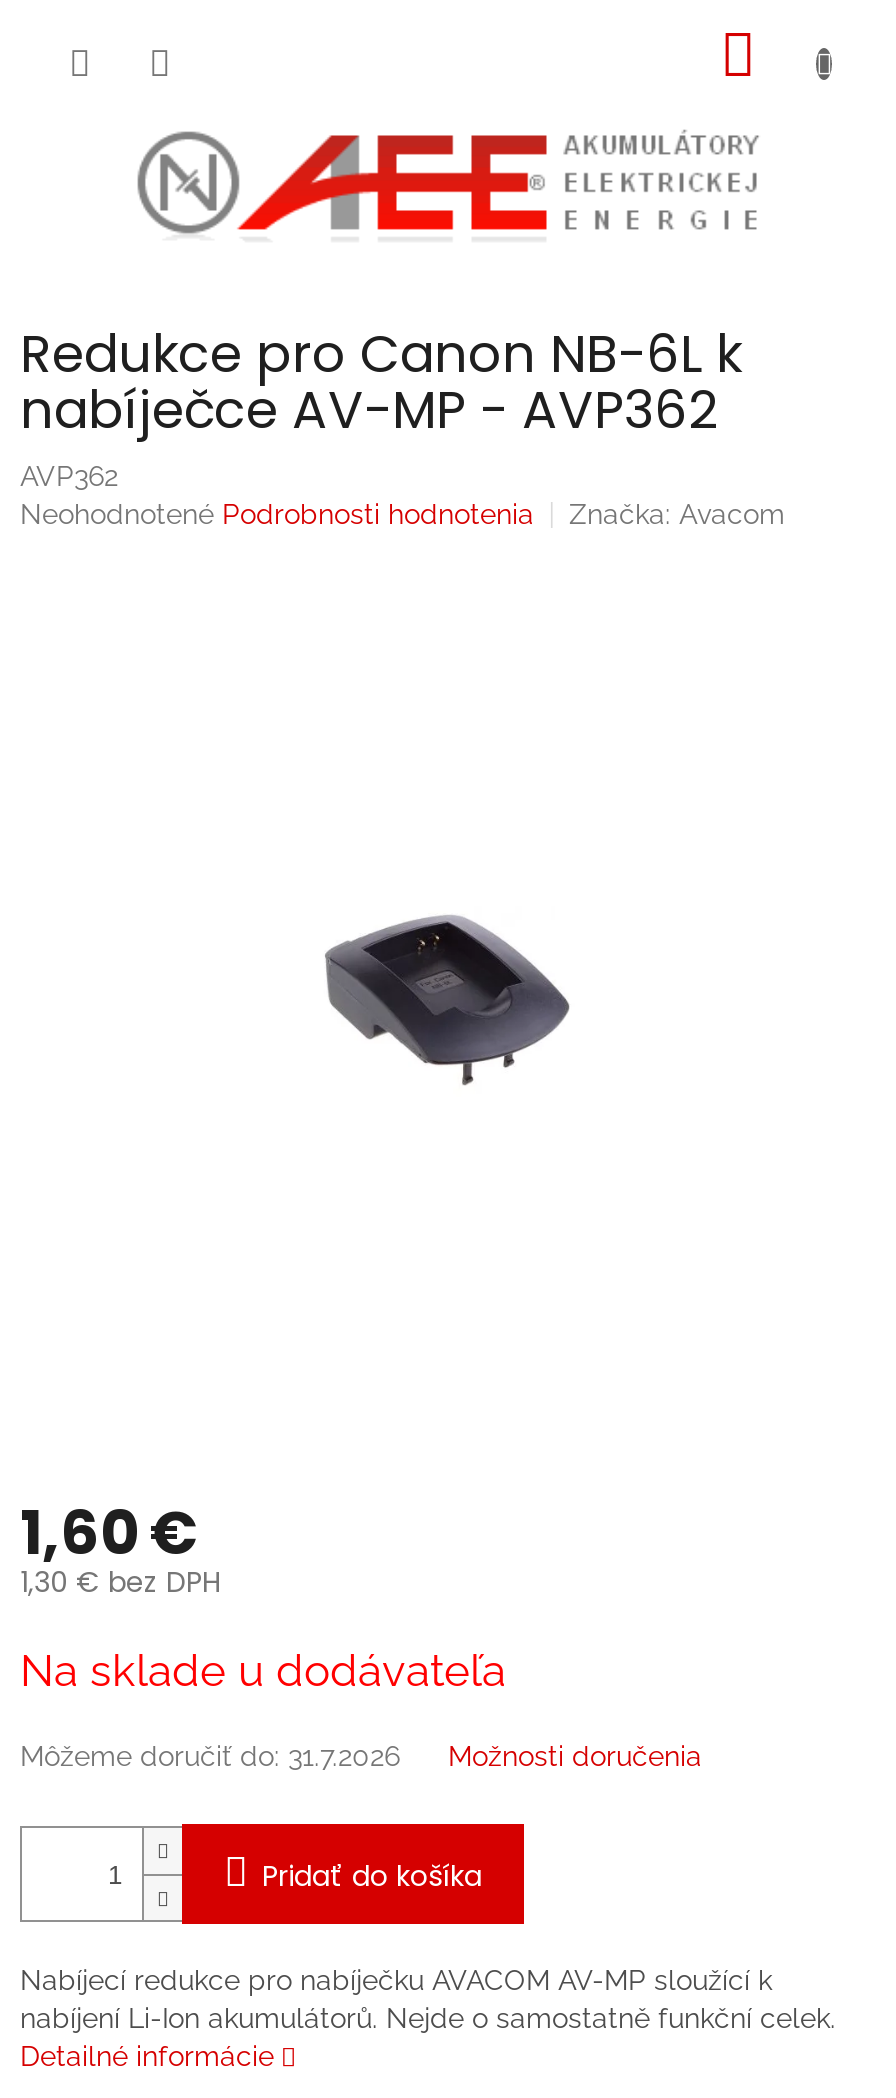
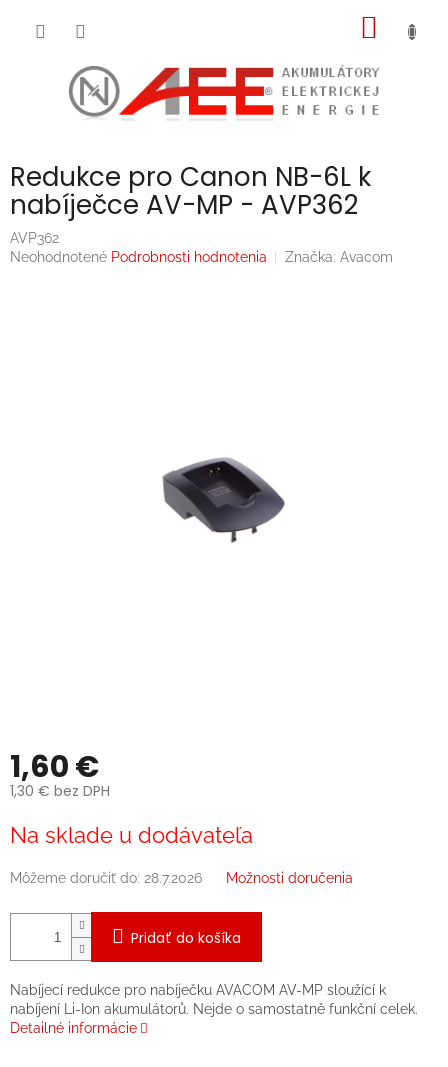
- Môžeme doručiť do: 31.7.2026
+ Môžeme doručiť do: 28.7.2026
